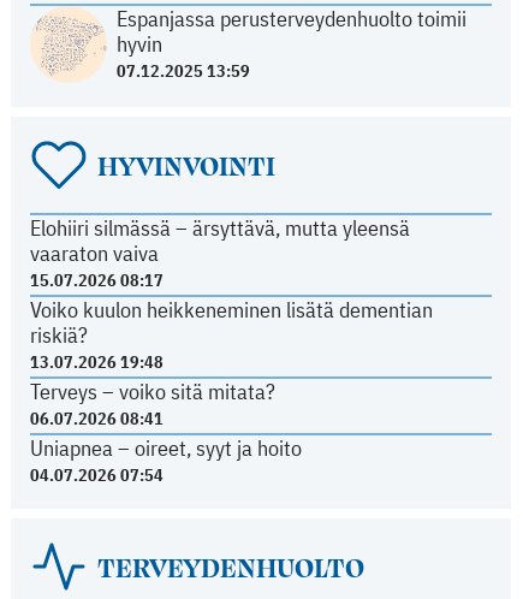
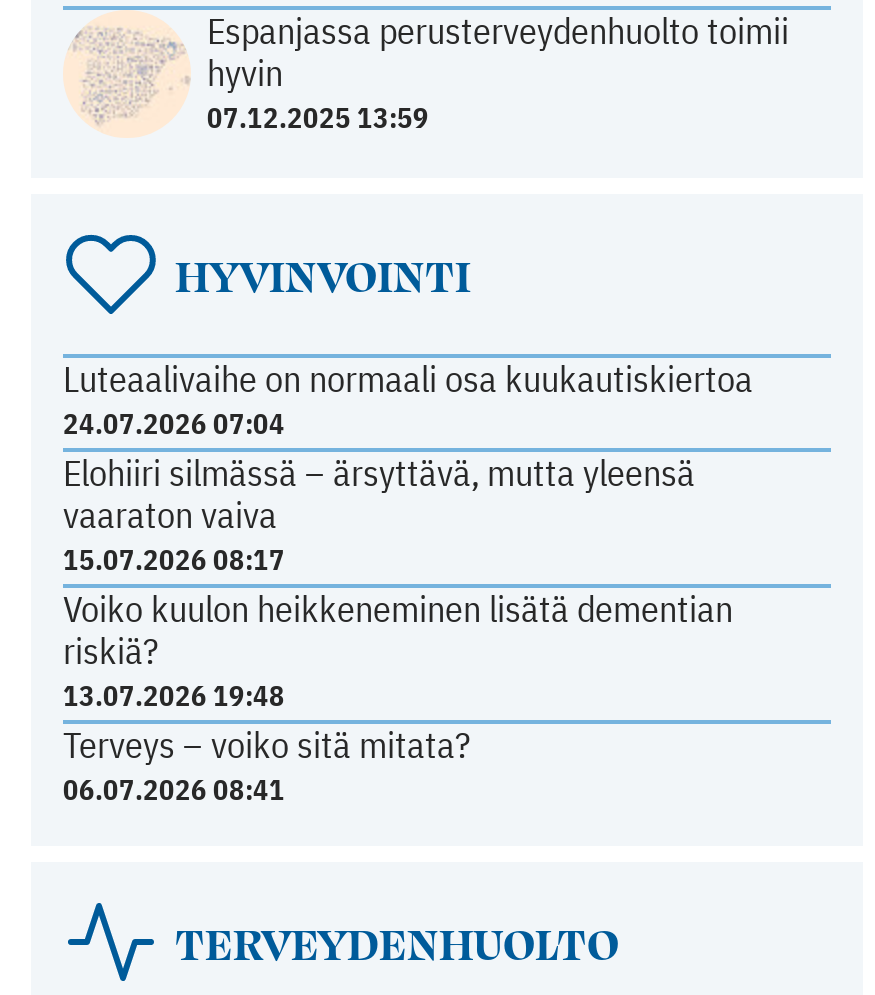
+ Luteaalivaihe on normaali osa kuukautiskiertoa
+ 24.07.2026 07:04

moved down: Elohiiri silmässä – ärsyttävä, mutta yleensä | vaaraton vaiva | 15.07.2026 08:17 | Voiko kuulon heikkeneminen lisätä dementian | riskiä? | 13.07.2026 19:48 | Terveys – voiko sitä mitata? | 06.07.2026 08:41

- Uniapnea – oireet, syyt ja hoito
- 04.07.2026 07:54
